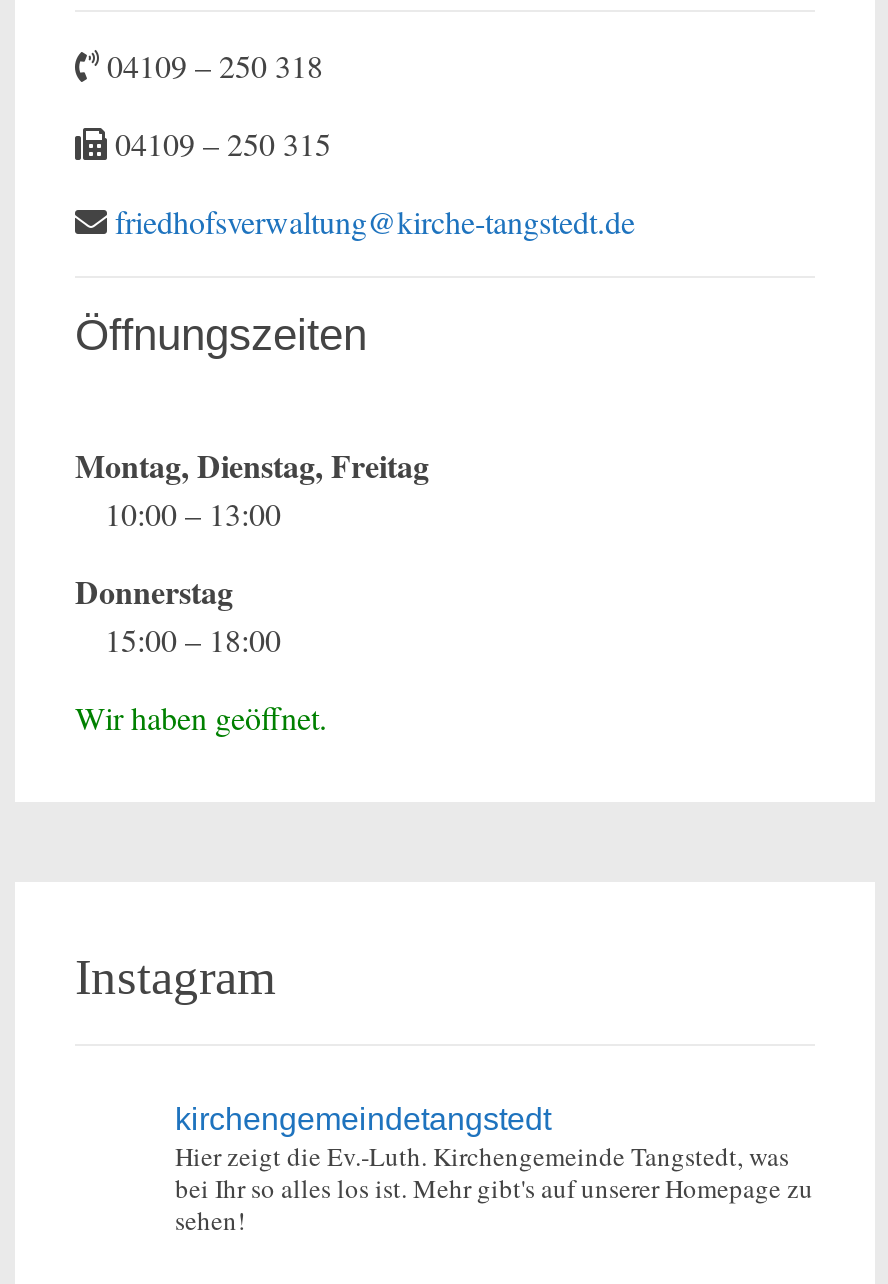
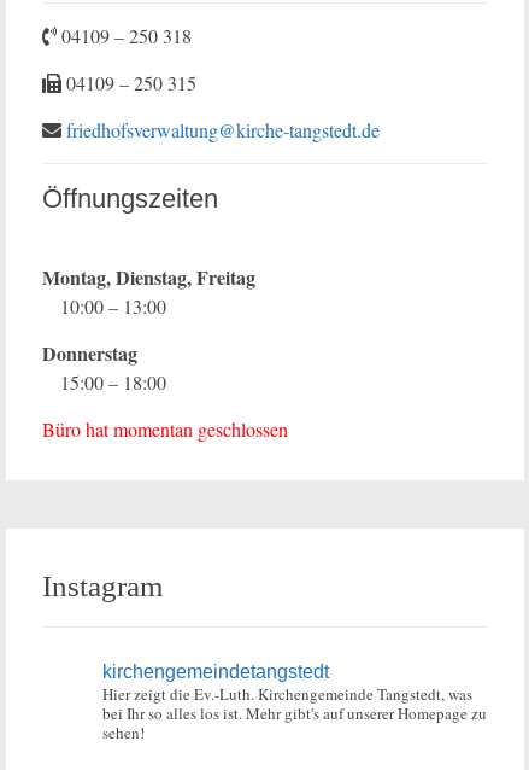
- Wir haben geöffnet.
+ Büro hat momentan geschlossen
